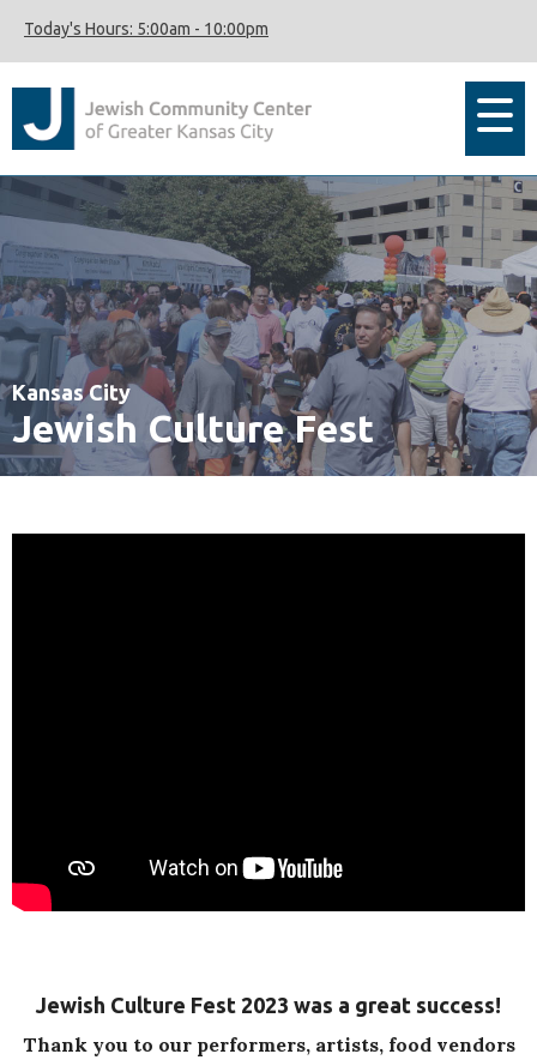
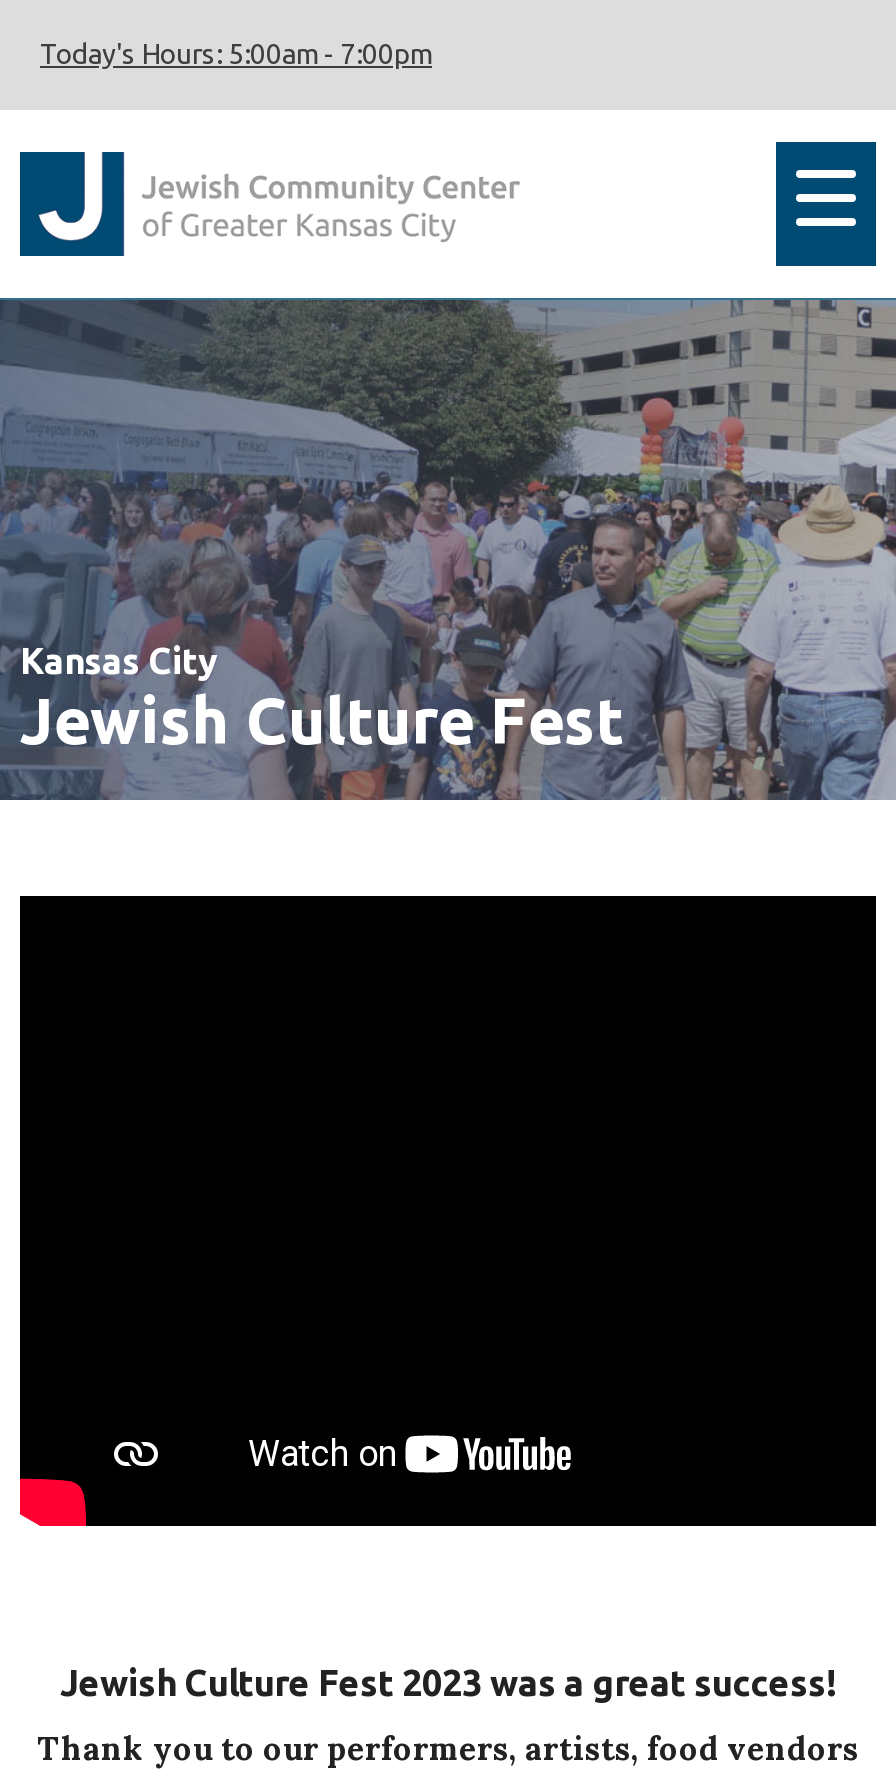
- Today's Hours: 5:00am - 10:00pm
+ Today's Hours: 5:00am - 7:00pm
